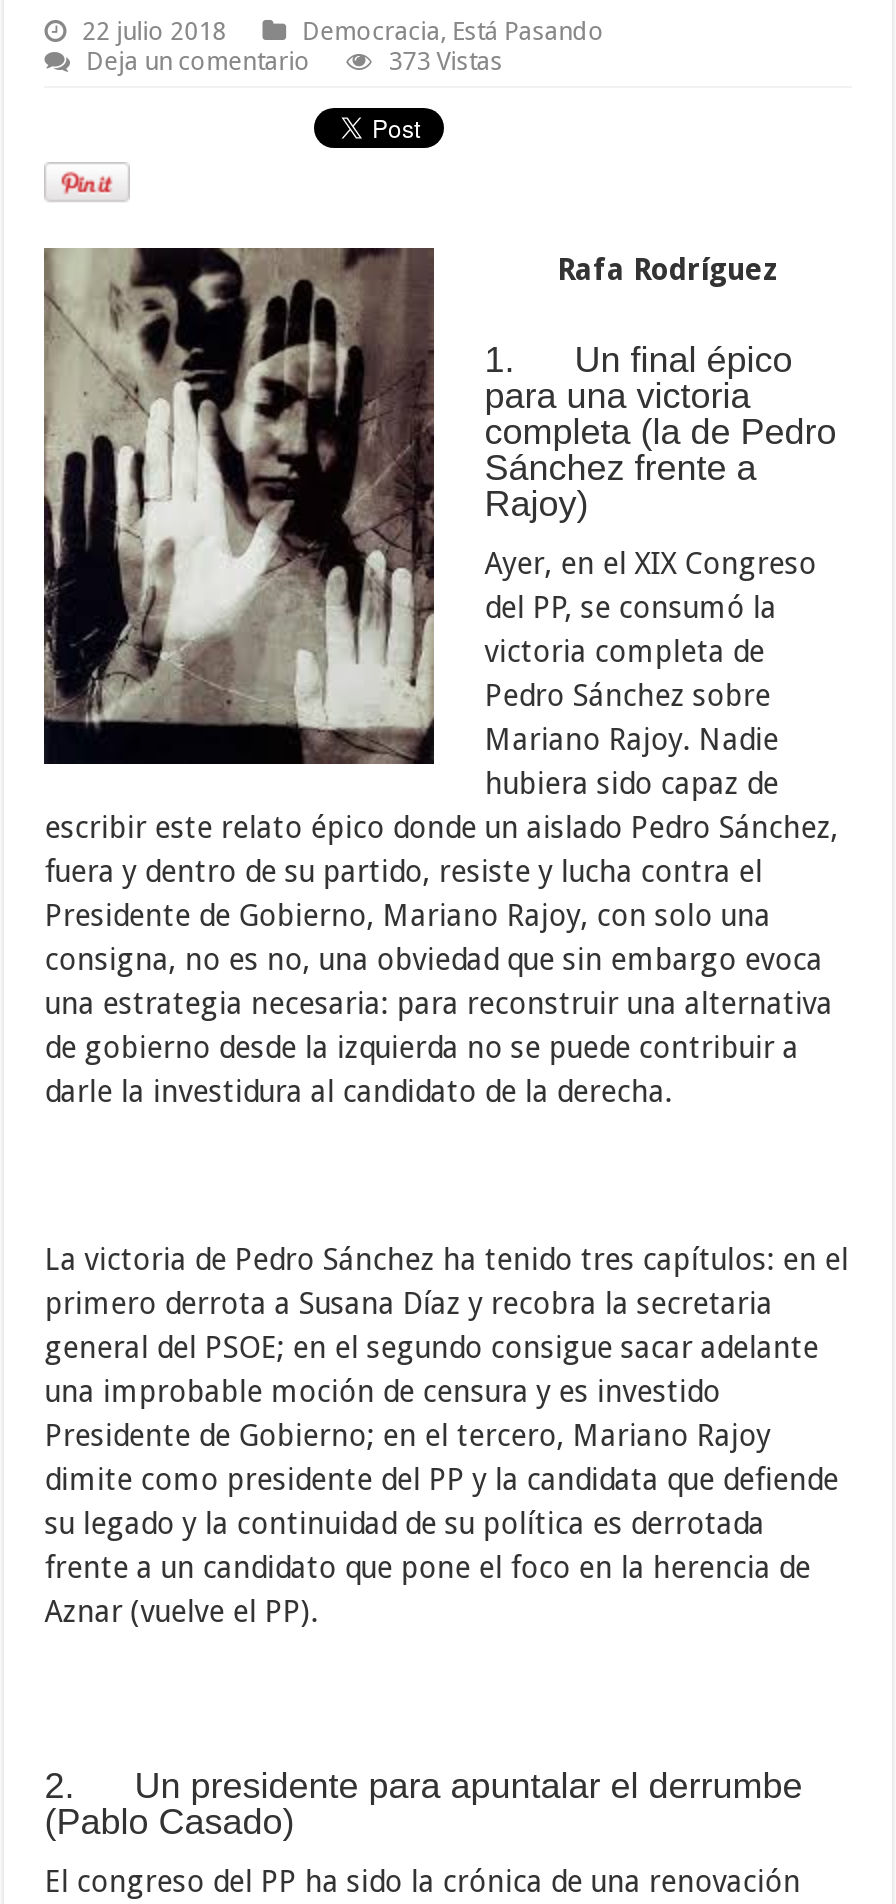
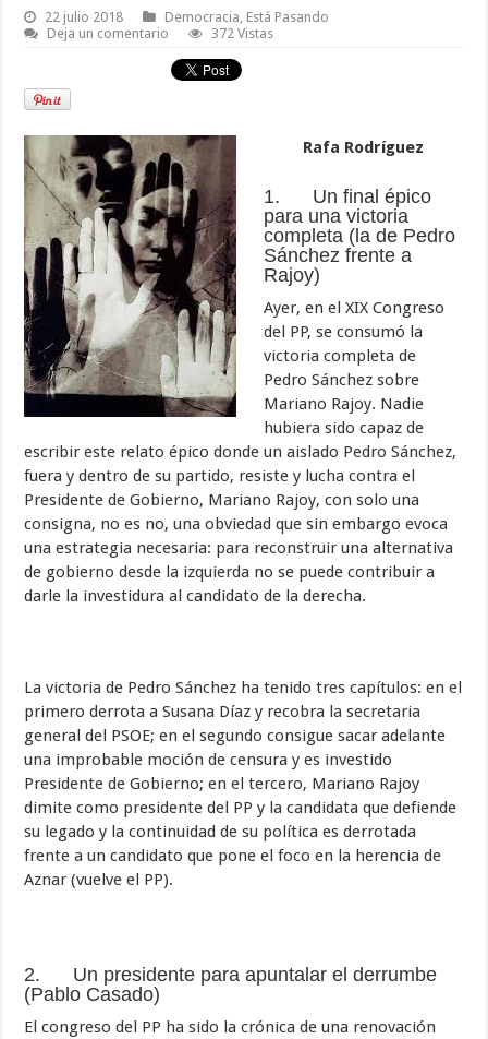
- 373 Vistas
+ 372 Vistas
